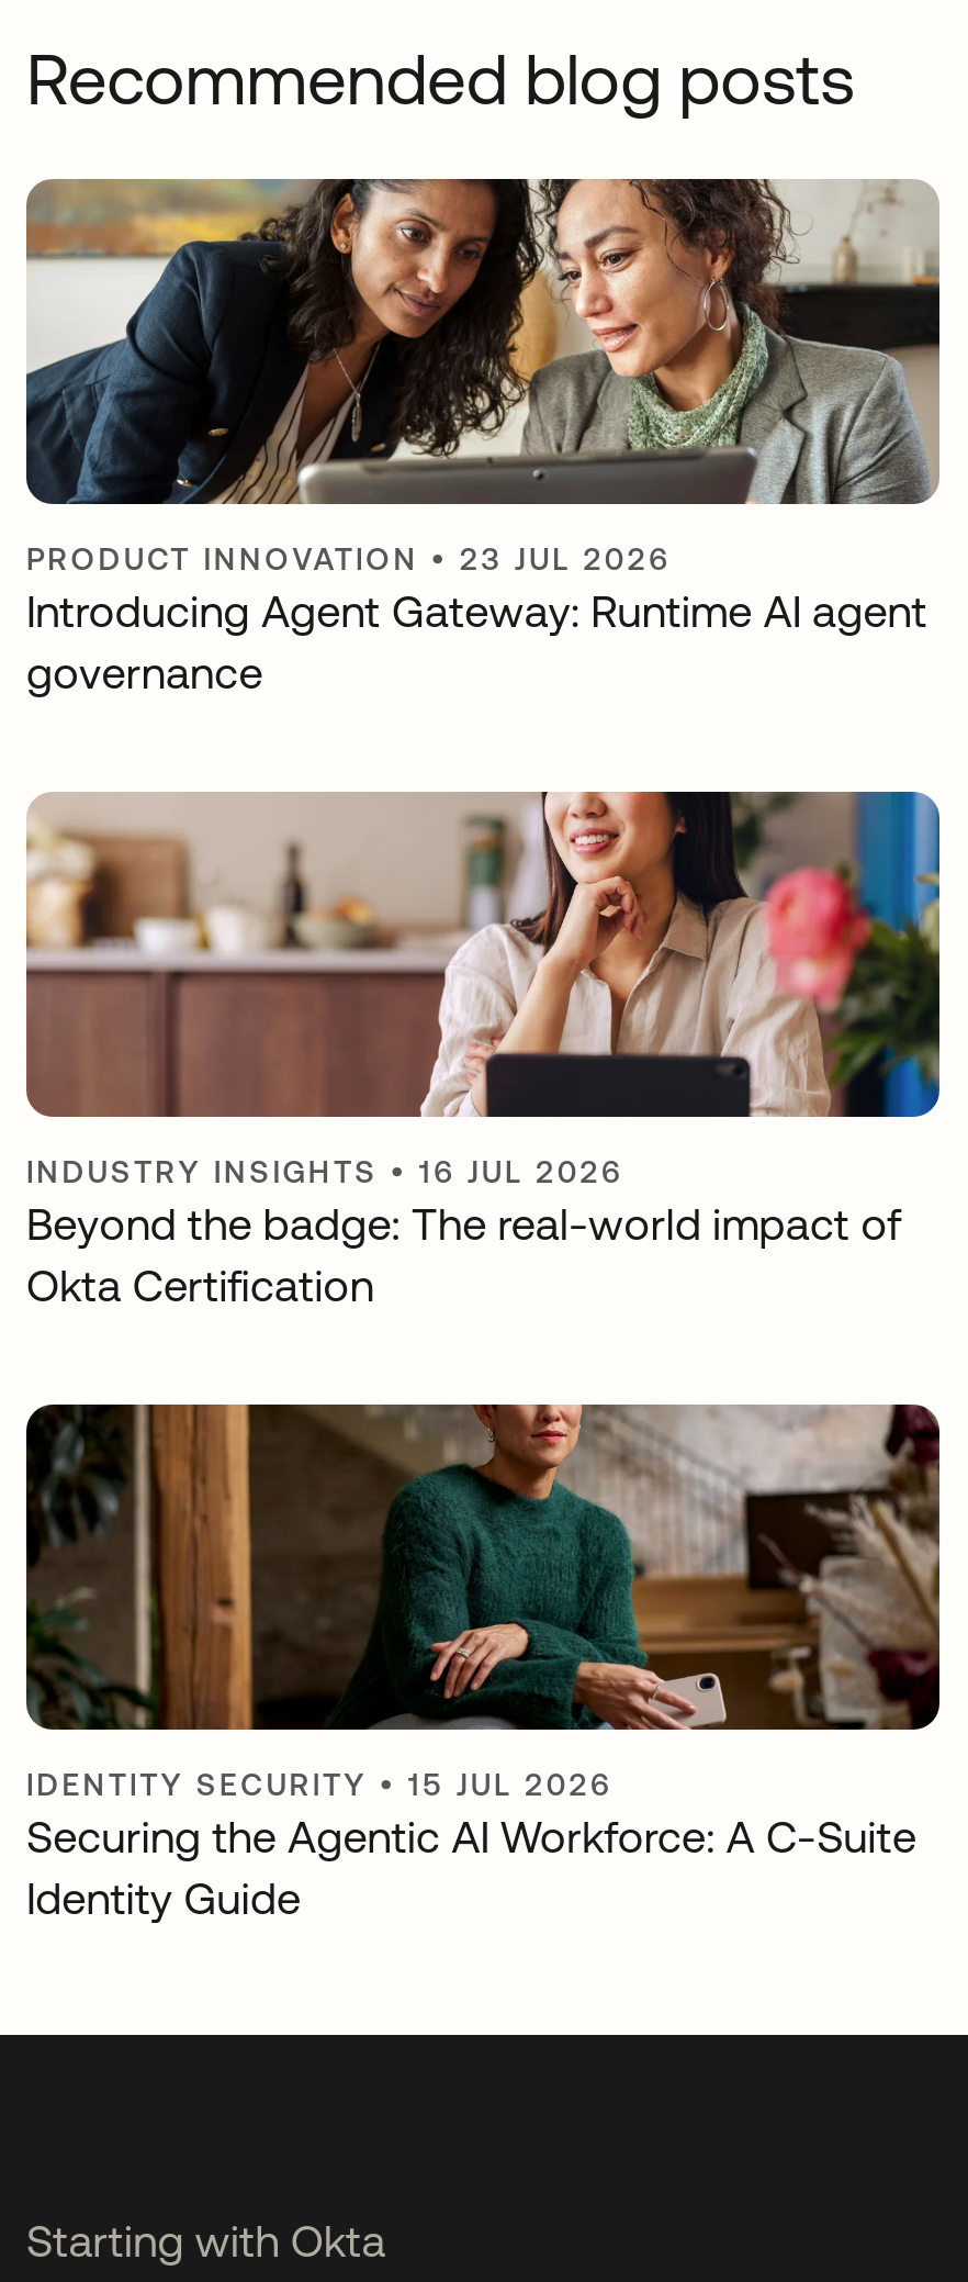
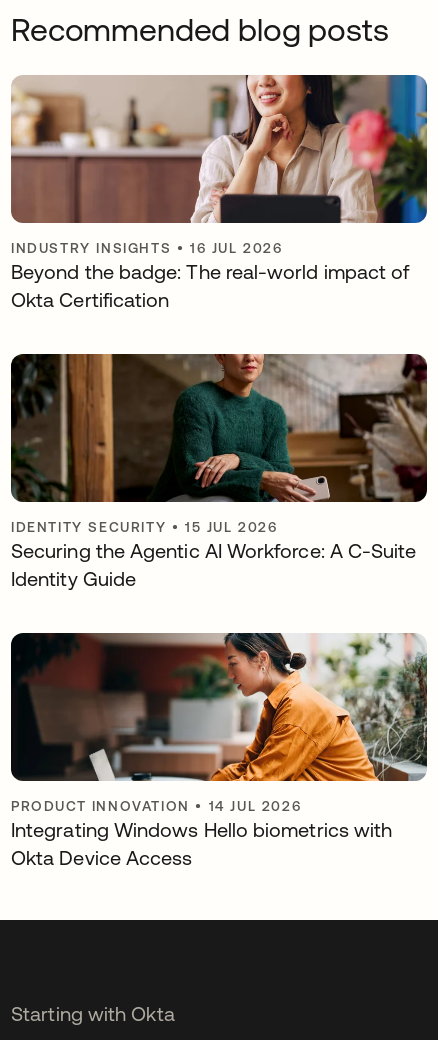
- [image]
- PRODUCT INNOVATION • 23 JUL 2026
- Introducing Agent Gateway: Runtime AI agent
- governance

moved up: [image] | INDUSTRY INSIGHTS • 16 JUL 2026 | Beyond the badge: The real-world impact of | Okta Certification | IDENTITY SECURITY • 15 JUL 2026 | Securing the Agentic AI Workforce: A C-Suite | Identity Guide

+ [image]
+ PRODUCT INNOVATION • 14 JUL 2026
+ Integrating Windows Hello biometrics with
+ Okta Device Access
